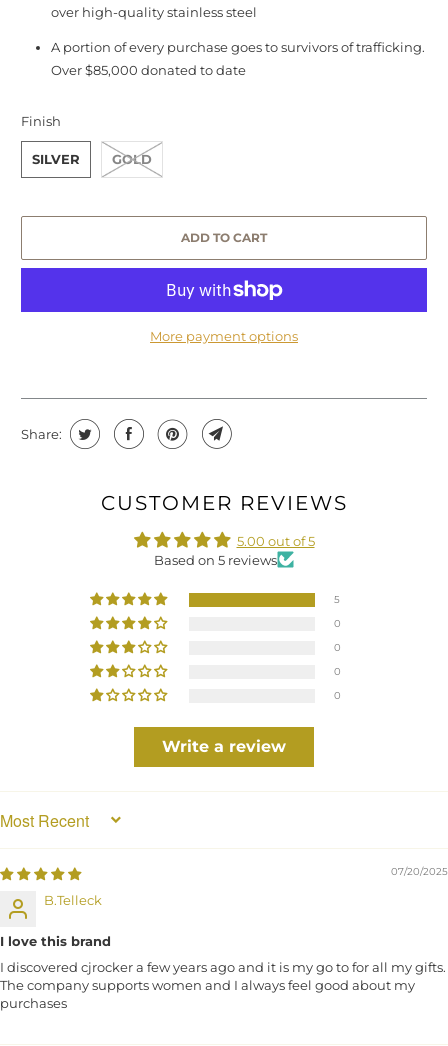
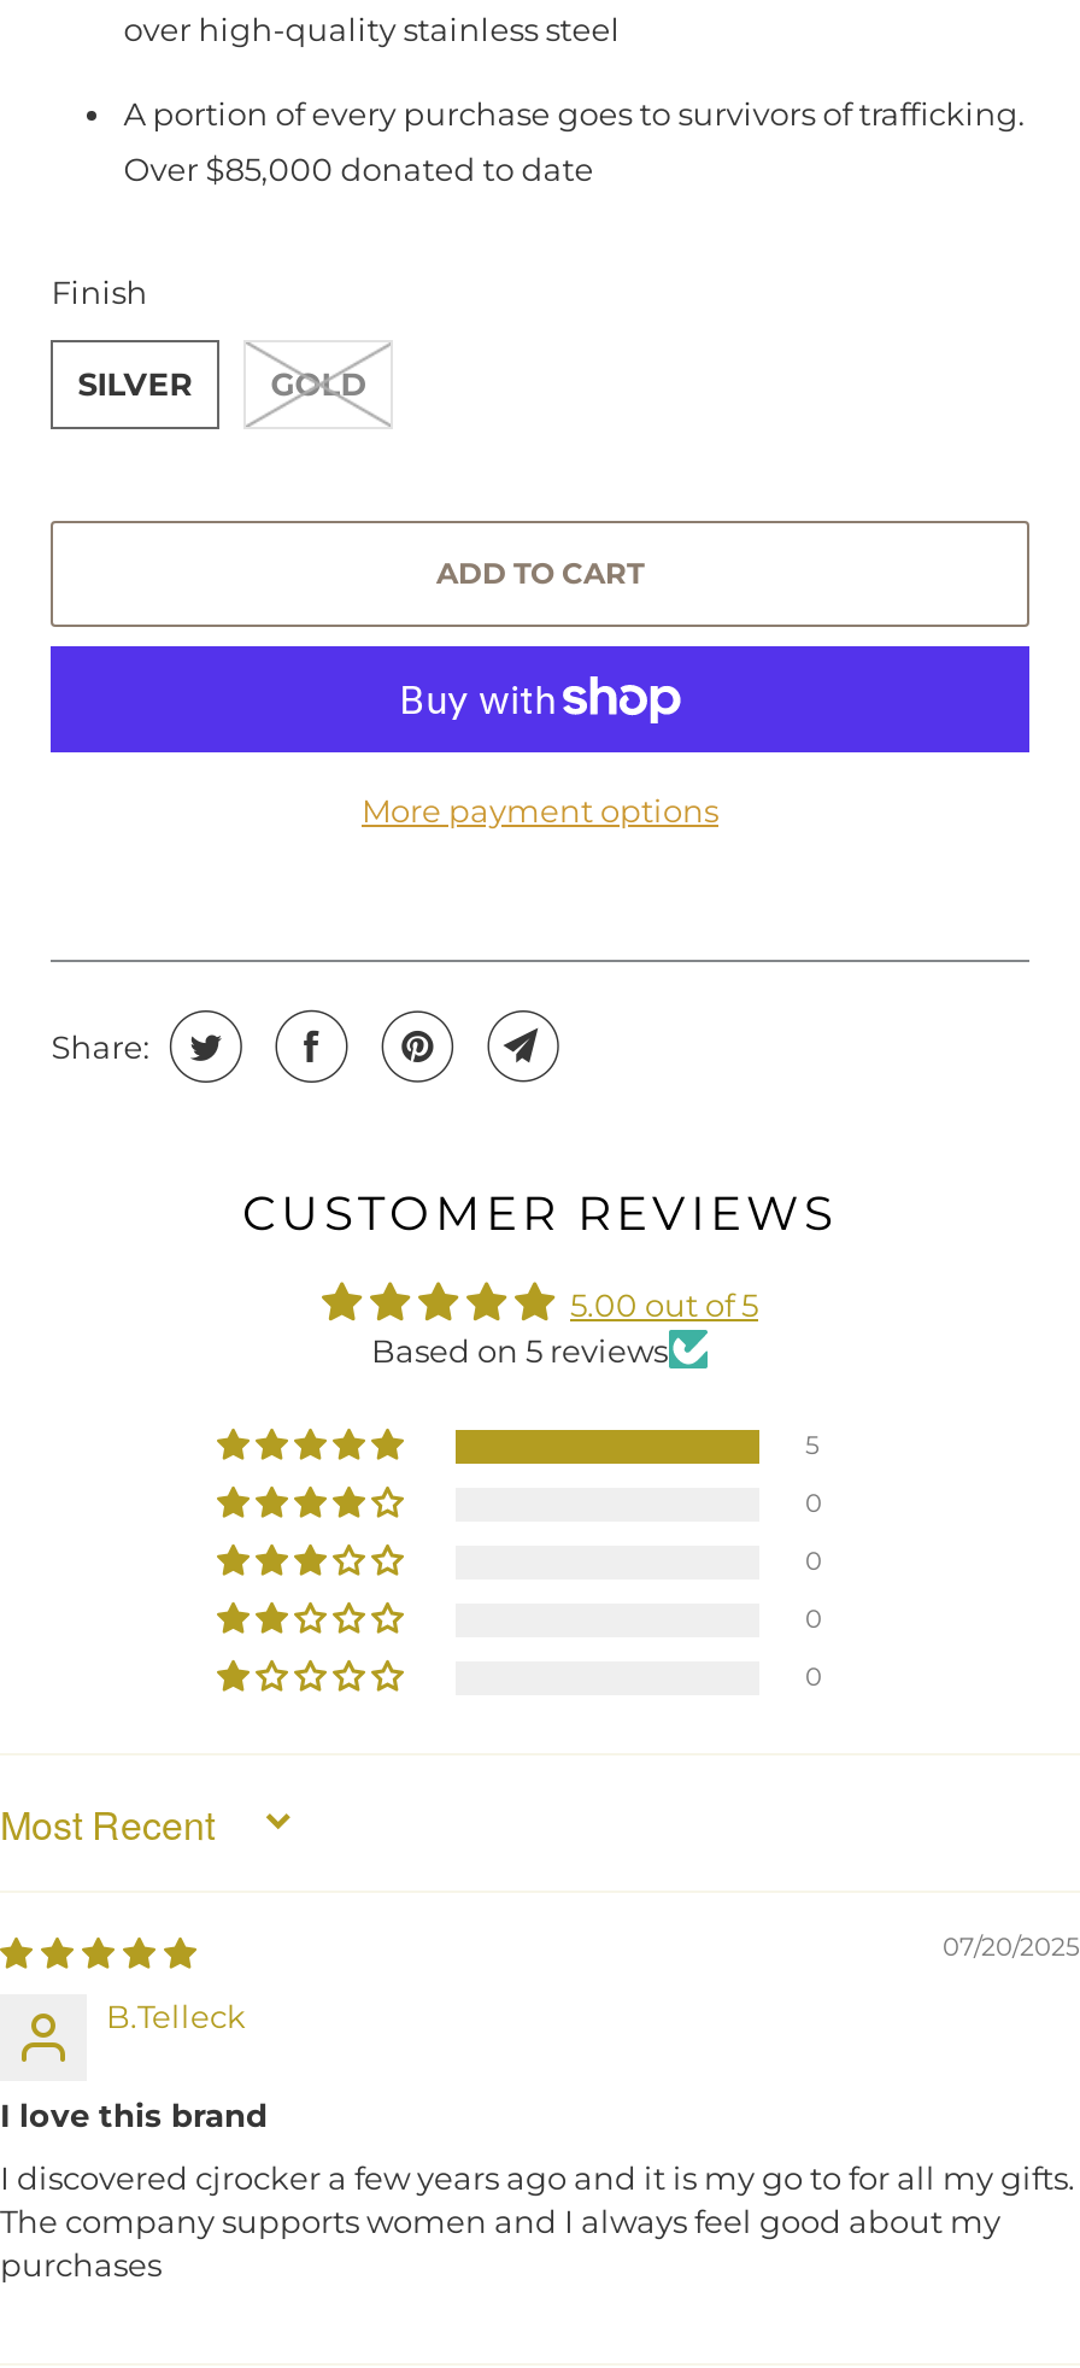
- Write a review
